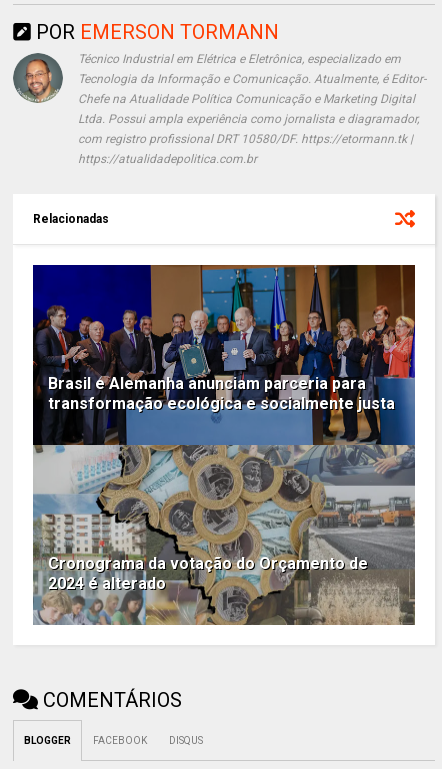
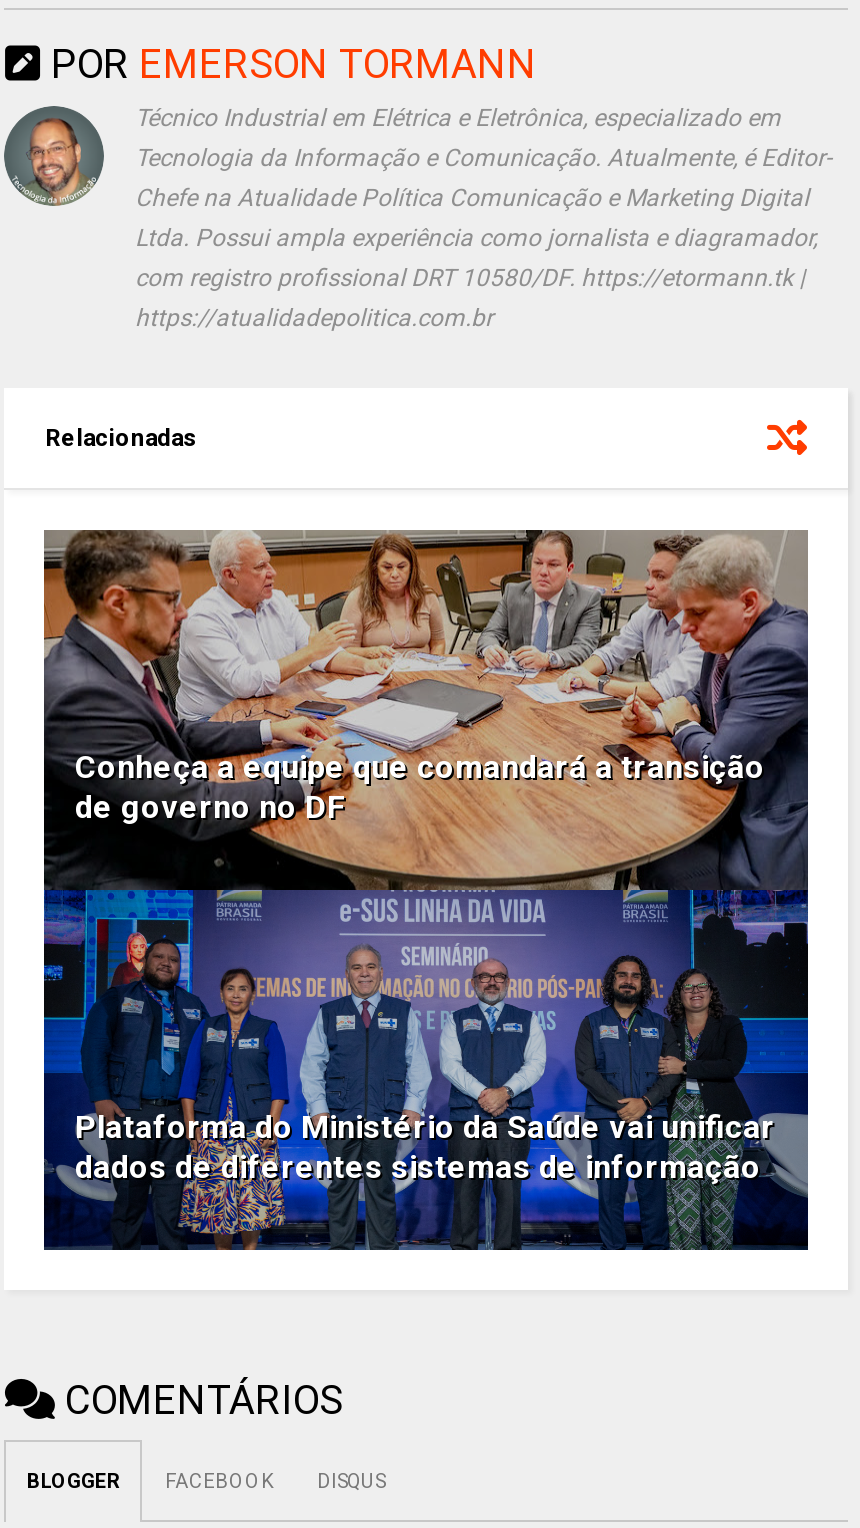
- [image]
- Brasil e Alemanha anunciam parceria para
- transformação ecológica e socialmente justa
+ [image]
+ Conheça a equipe que comandará a transição
+ de governo no DF

- Cronograma da votação do Orçamento de
- 2024 é alterado
+ Plataforma do Ministério da Saúde vai unificar
+ dados de diferentes sistemas de informação
